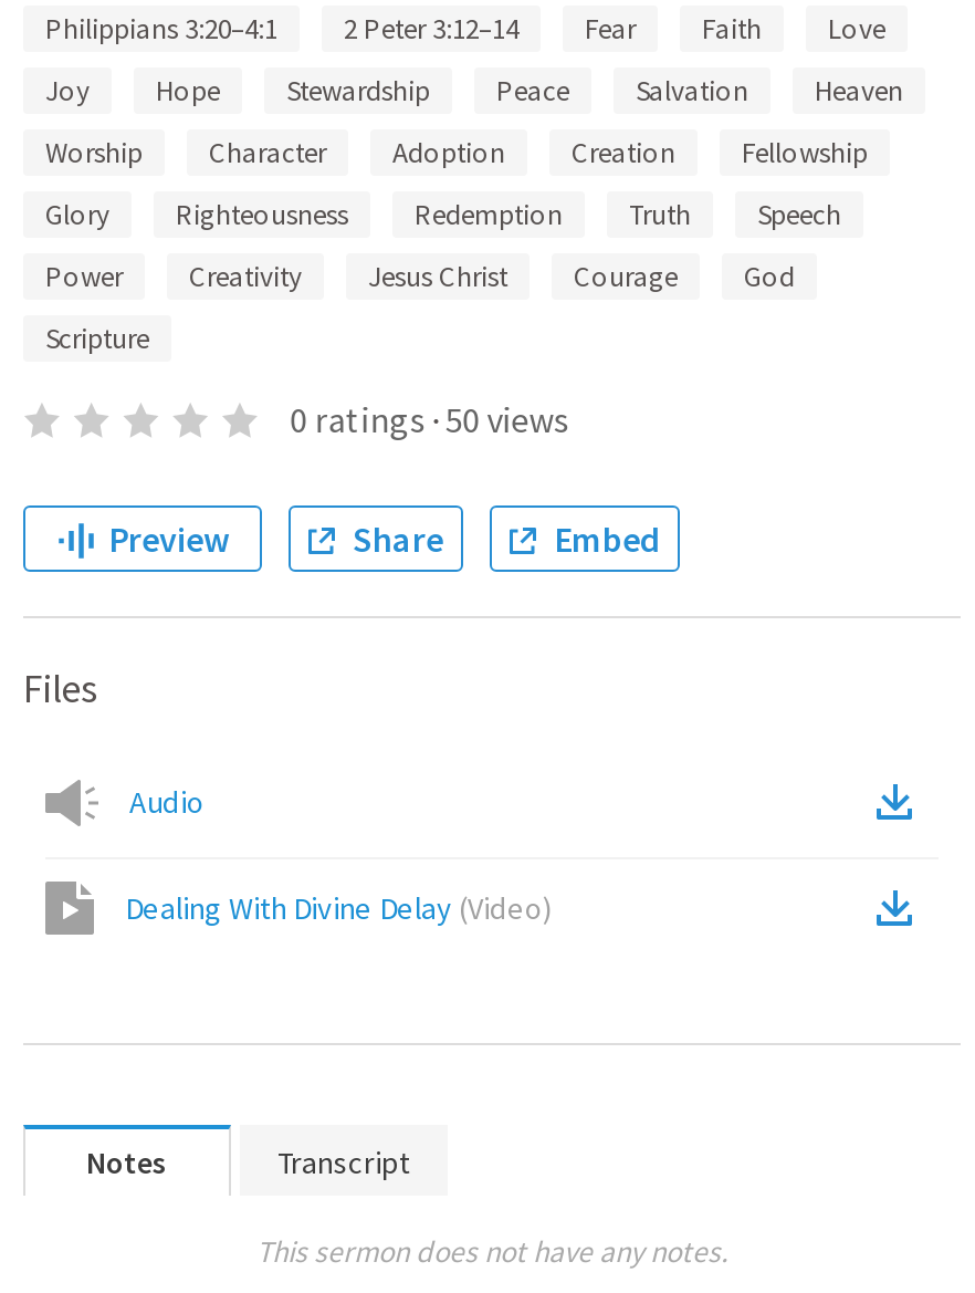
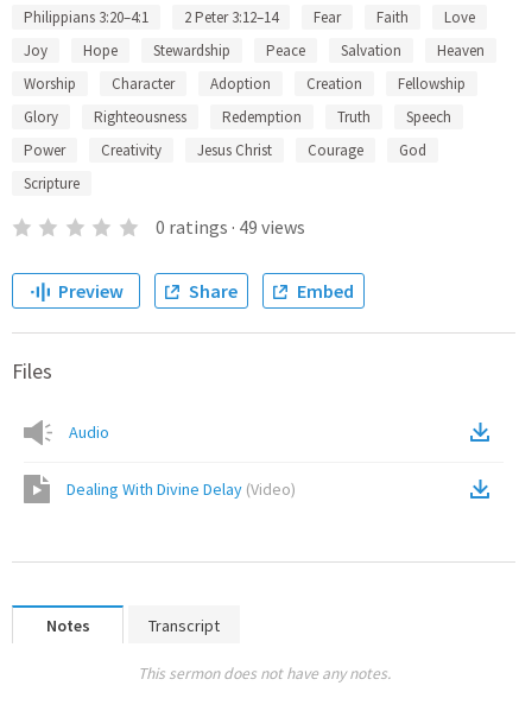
- 0 ratings · 50 views
+ 0 ratings · 49 views
